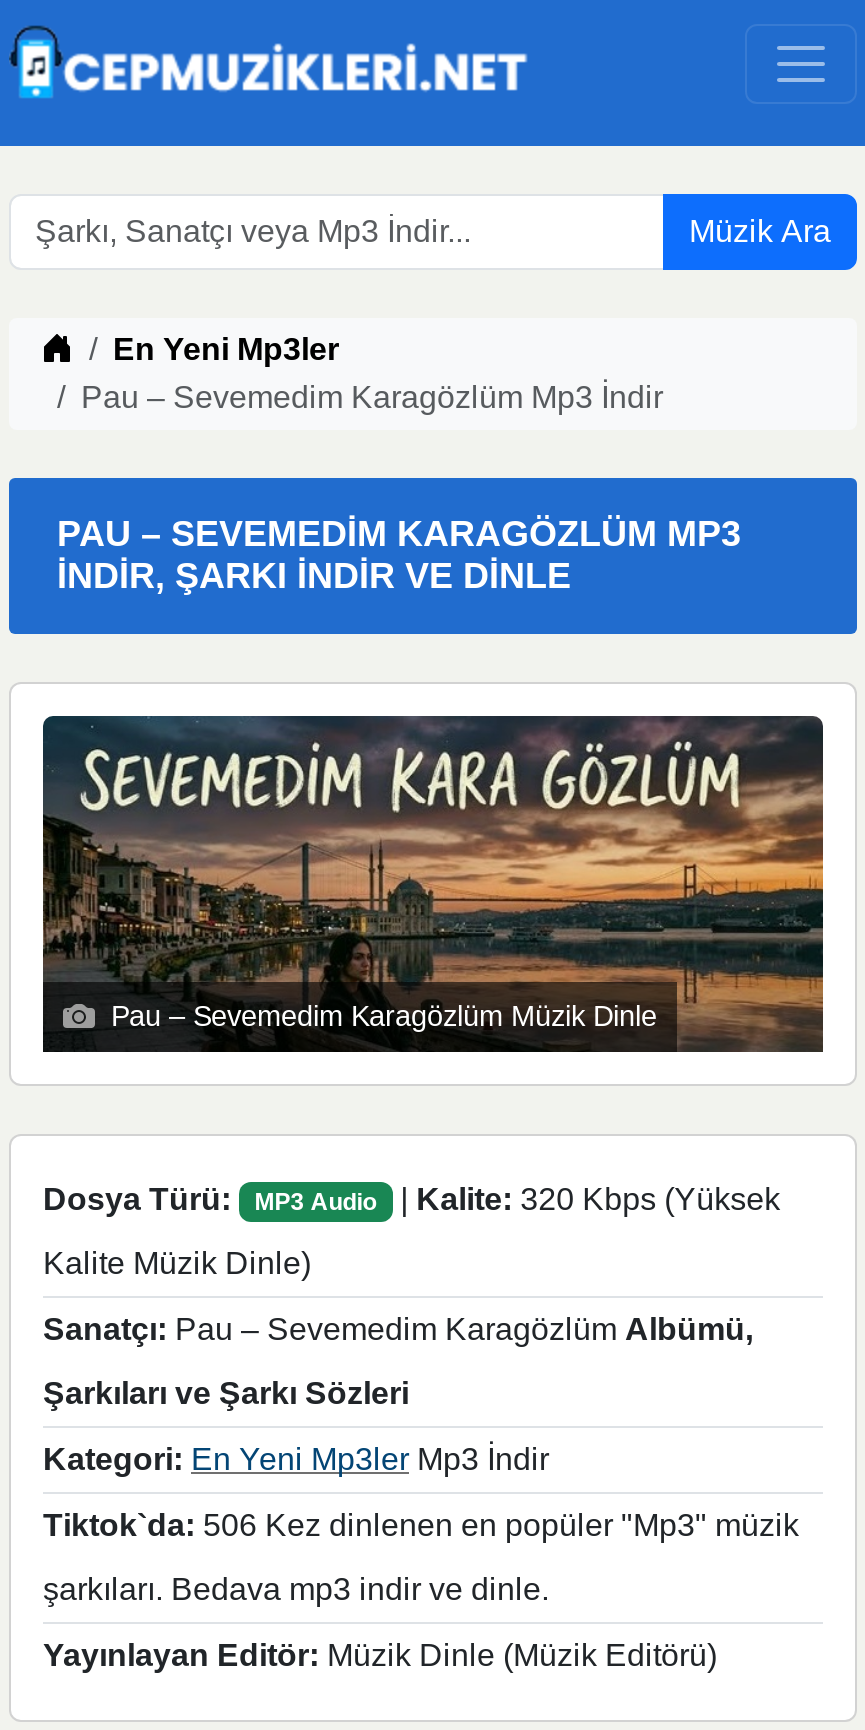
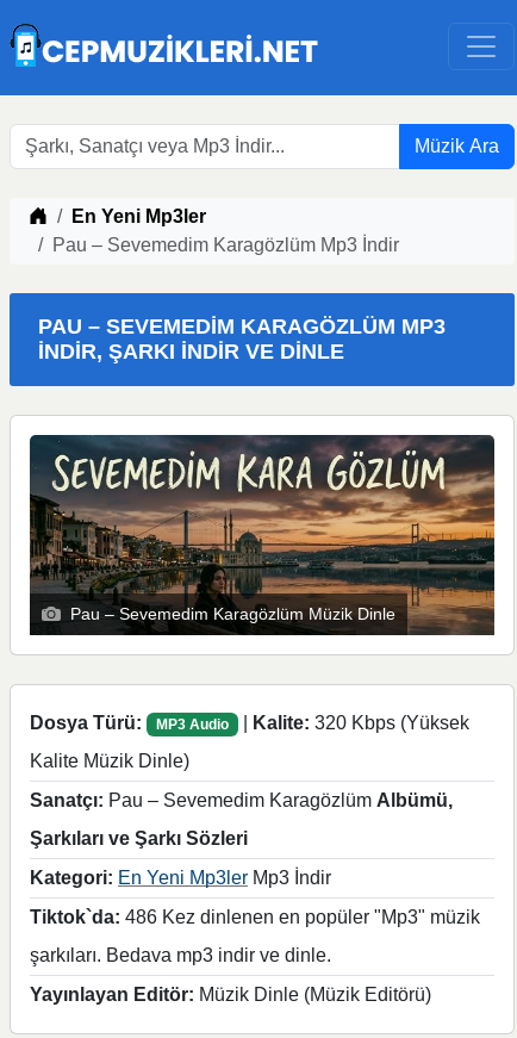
- Tiktok`da: 506 Kez dinlenen en popüler "Mp3" müzik
+ Tiktok`da: 486 Kez dinlenen en popüler "Mp3" müzik
